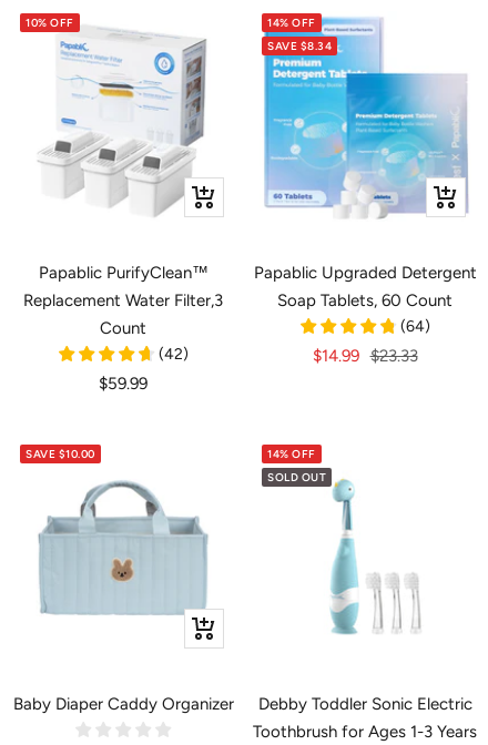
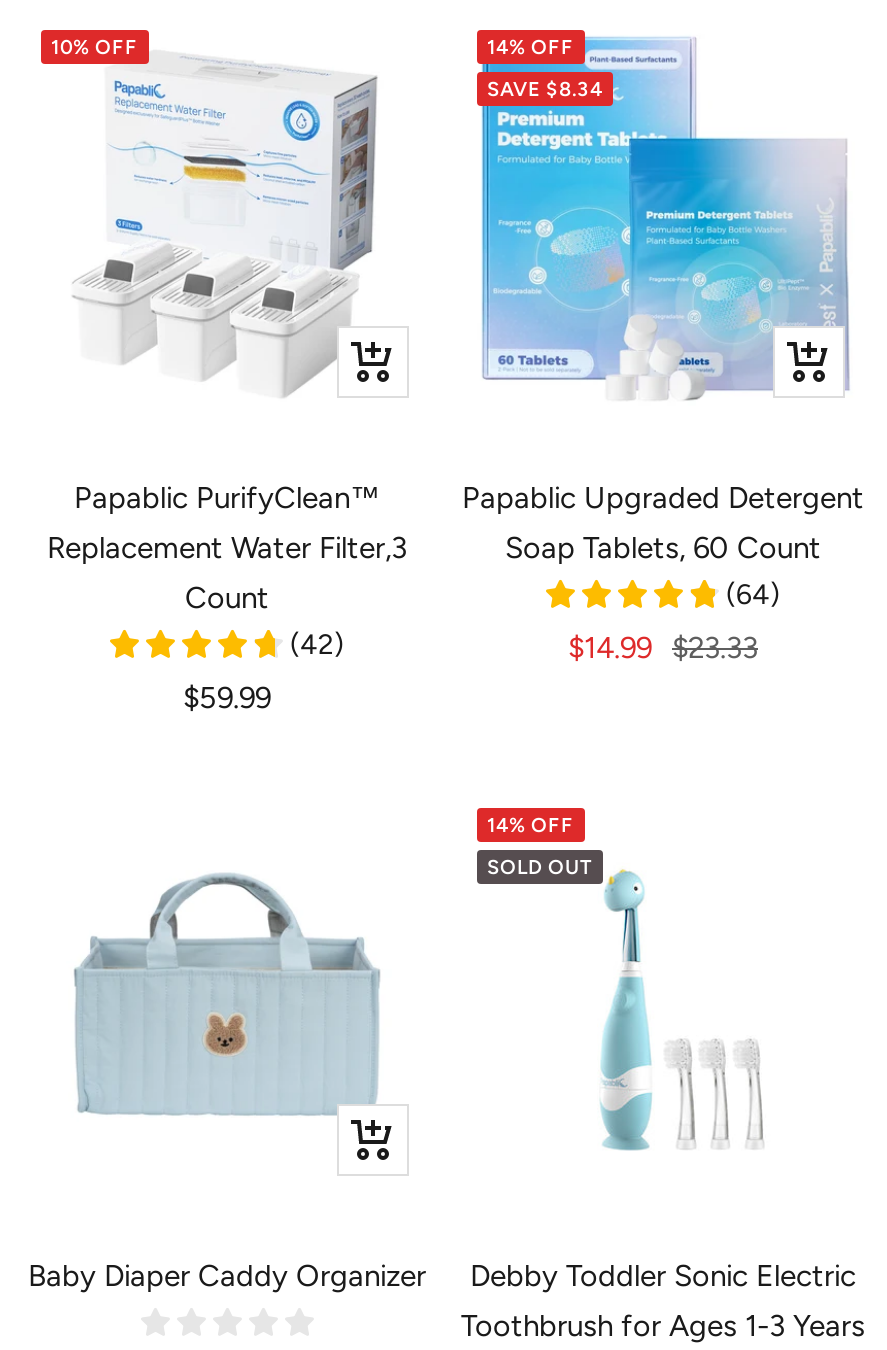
- SAVE $10.00
